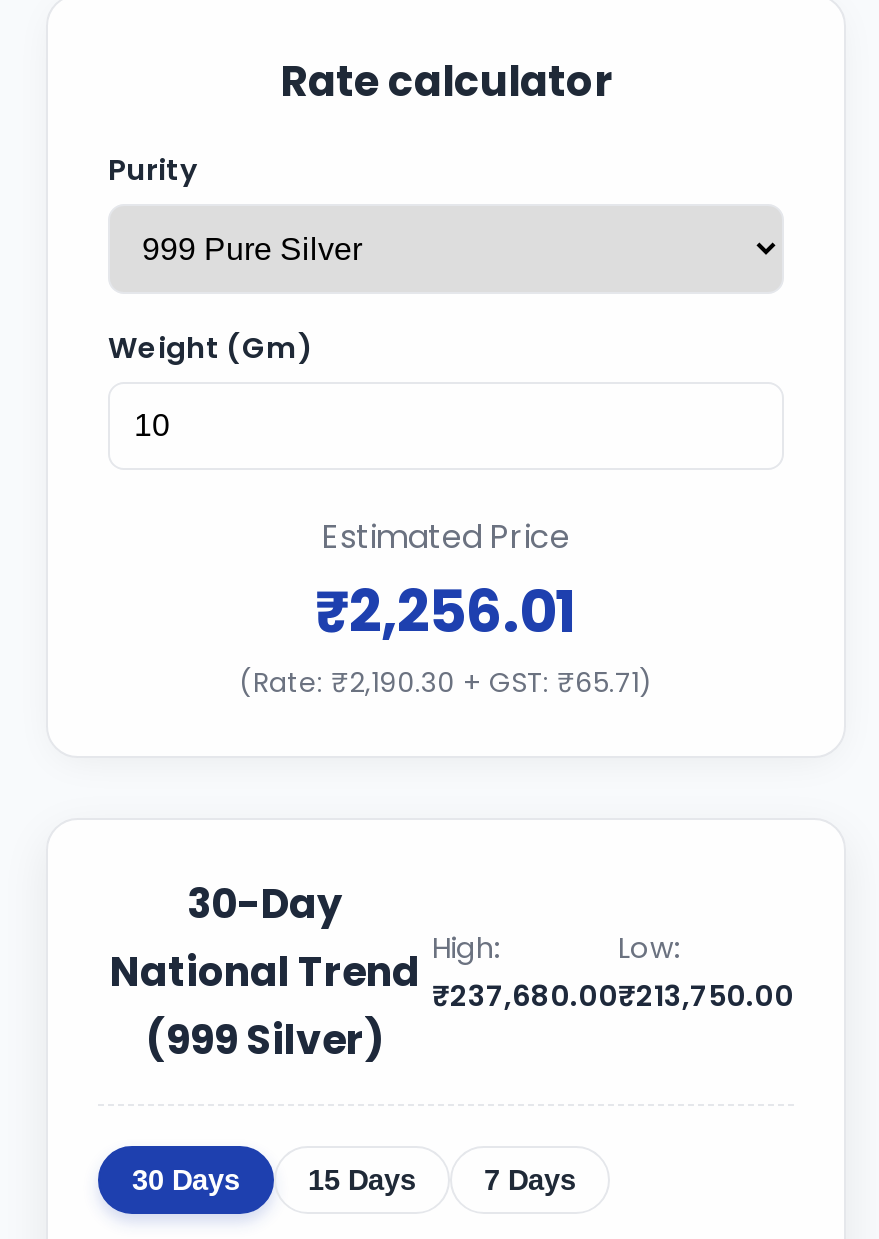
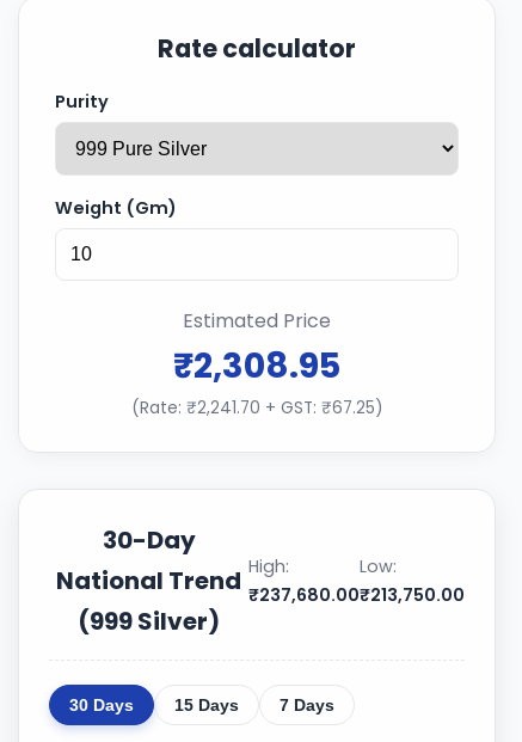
- ₹2,256.01
+ ₹2,308.95

- (Rate: ₹2,190.30 + GST: ₹65.71)
+ (Rate: ₹2,241.70 + GST: ₹67.25)
